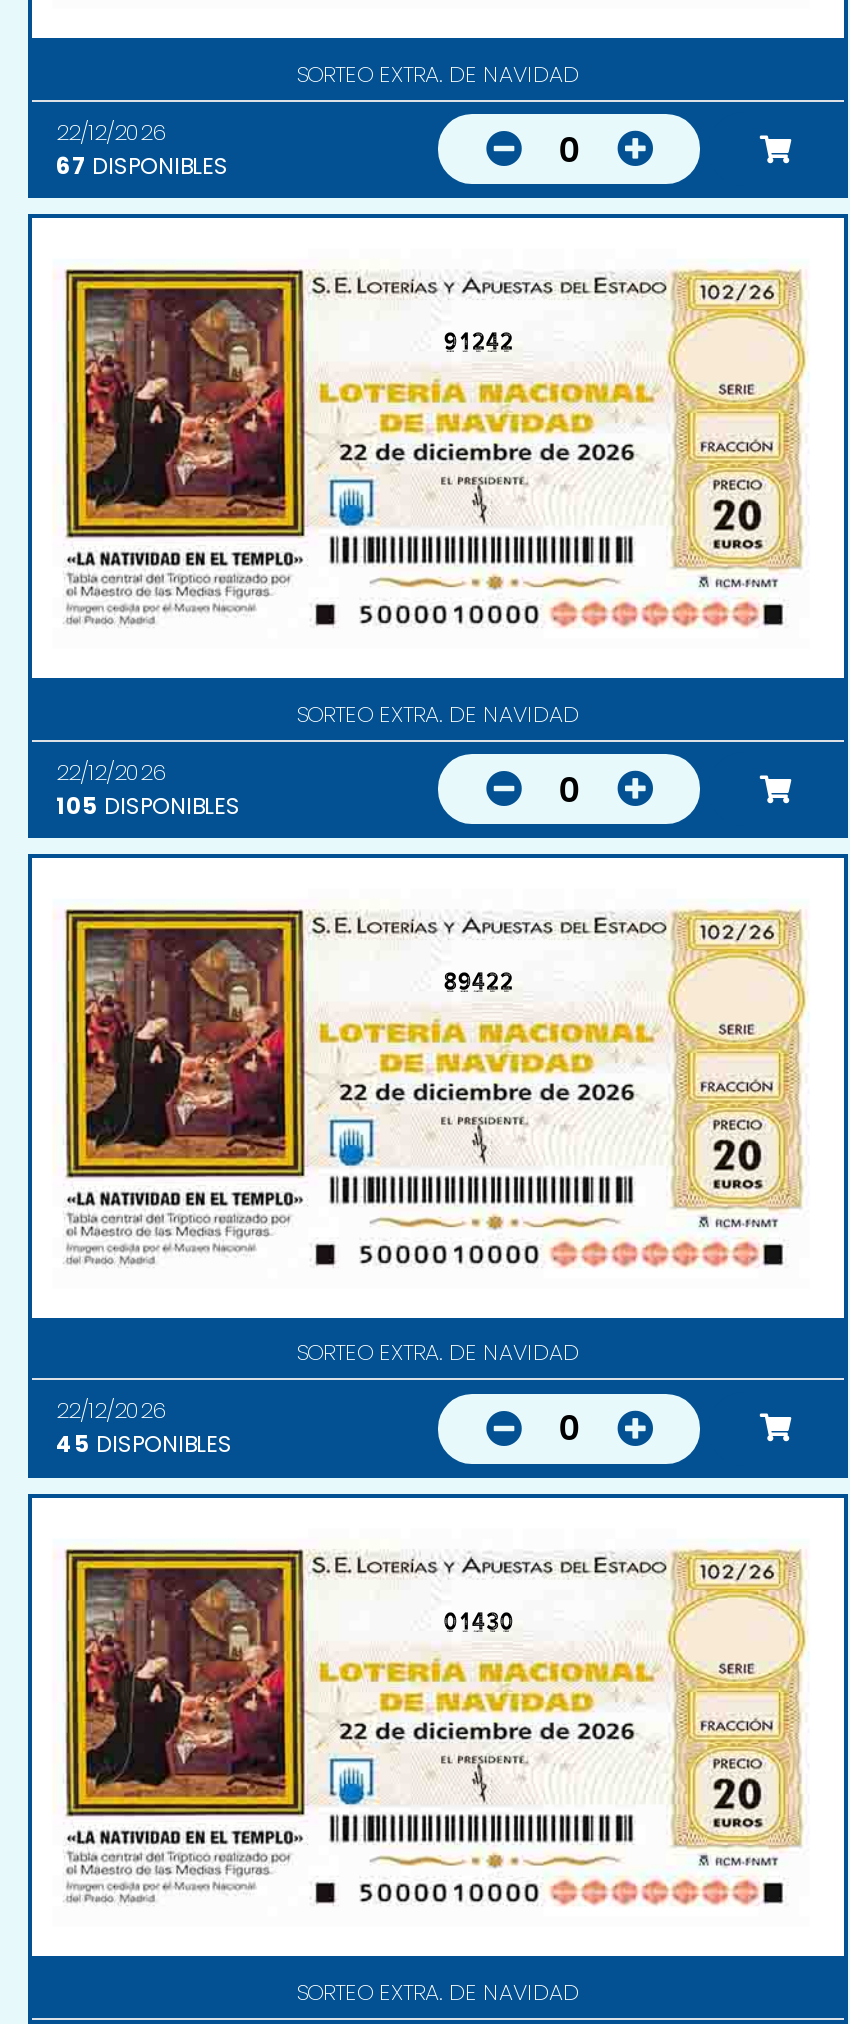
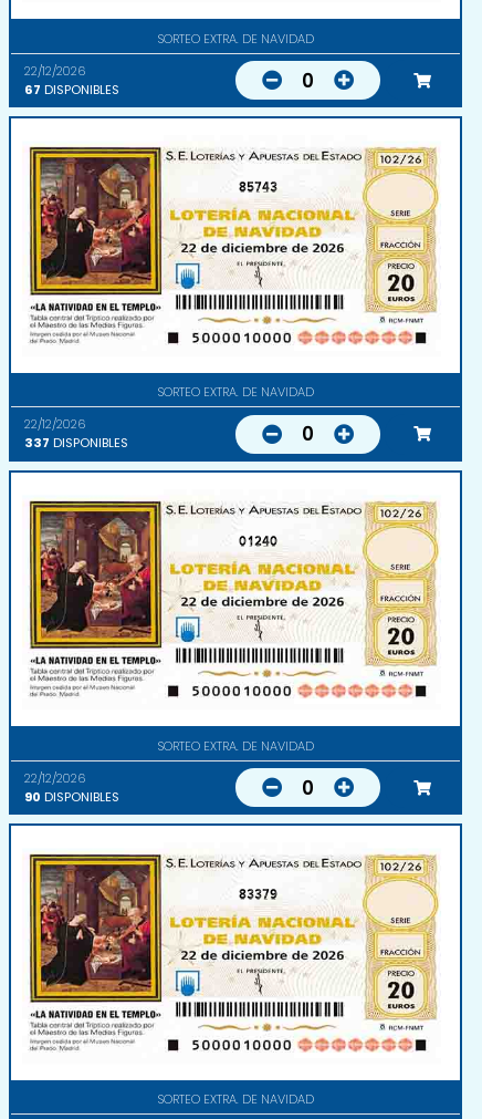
- 91242
+ 85743

- 105 DISPONIBLES
+ 337 DISPONIBLES

- 89422
+ 01240

- 45 DISPONIBLES
+ 90 DISPONIBLES

- 01430
+ 83379
